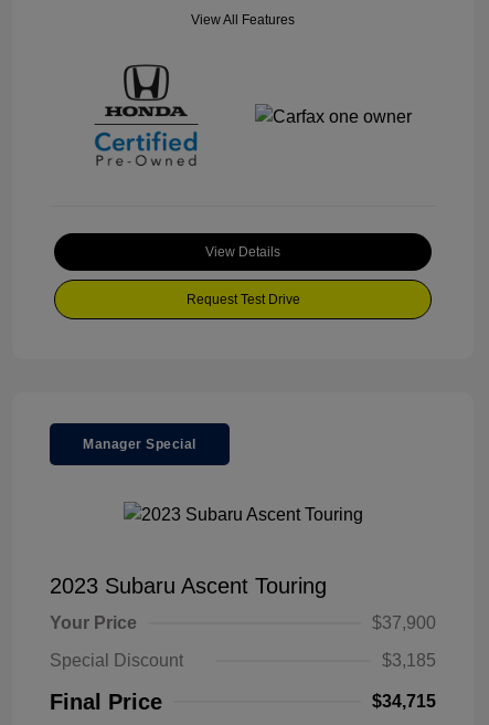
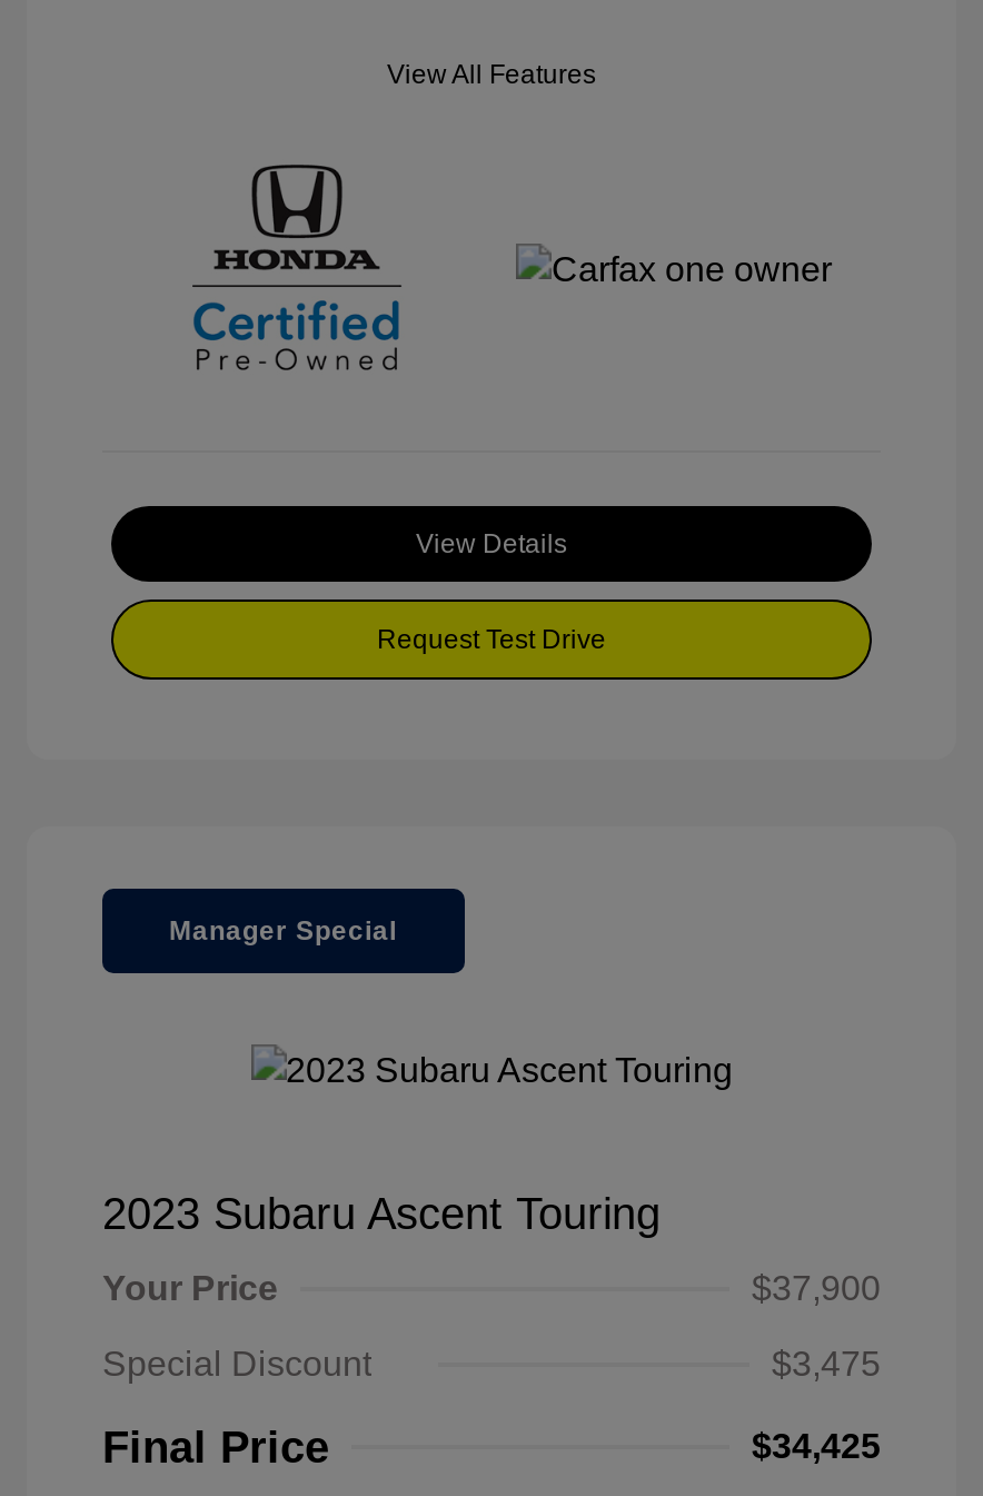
- $3,185
+ $3,475

- $34,715
+ $34,425
